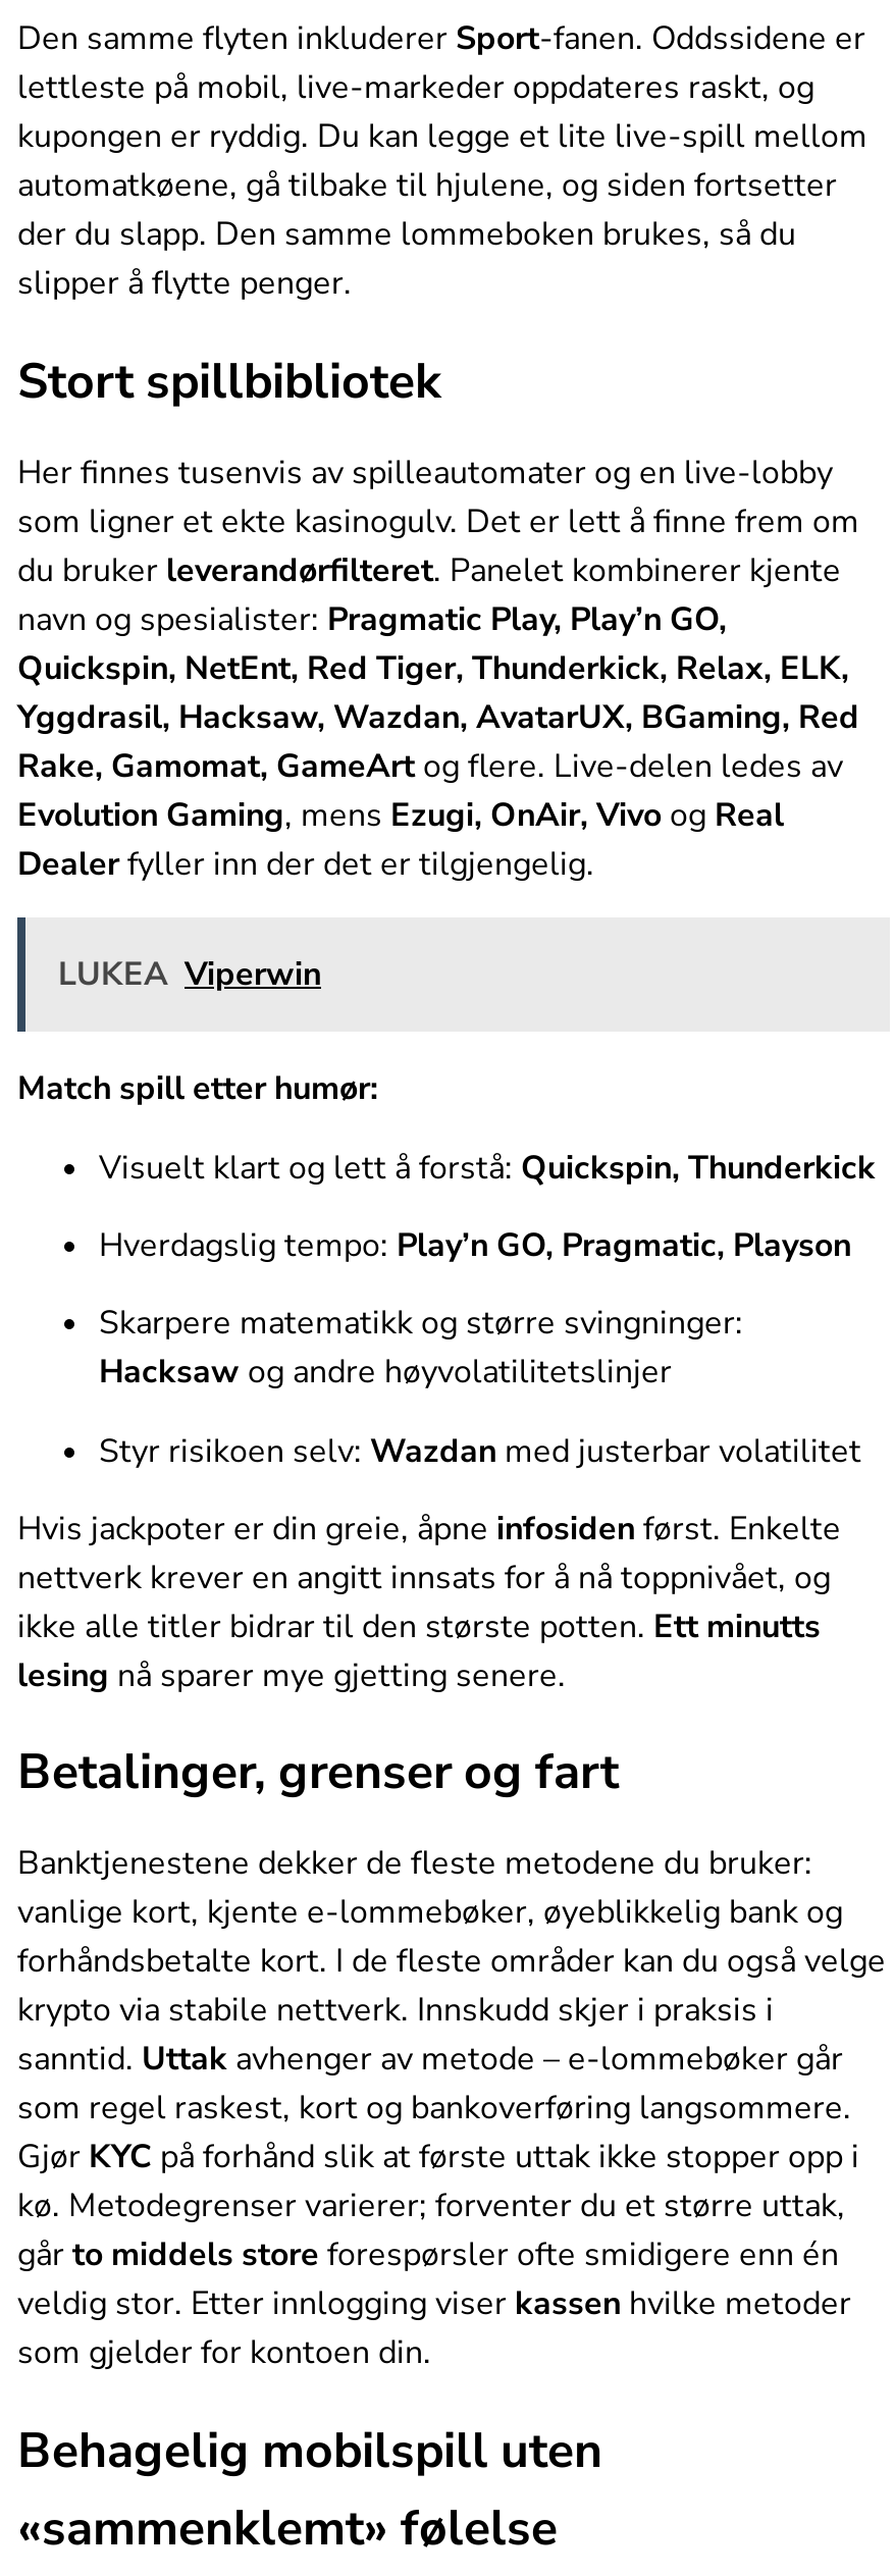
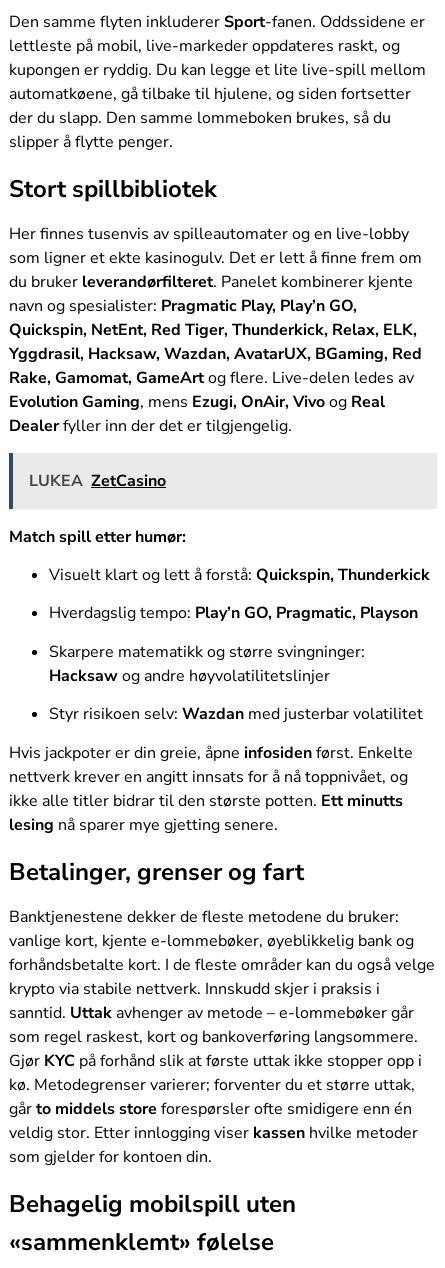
- LUKEA Viperwin
+ LUKEA ZetCasino
